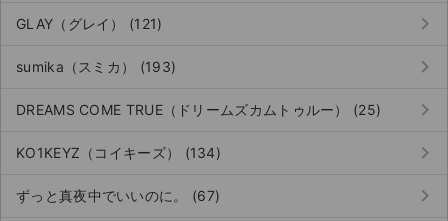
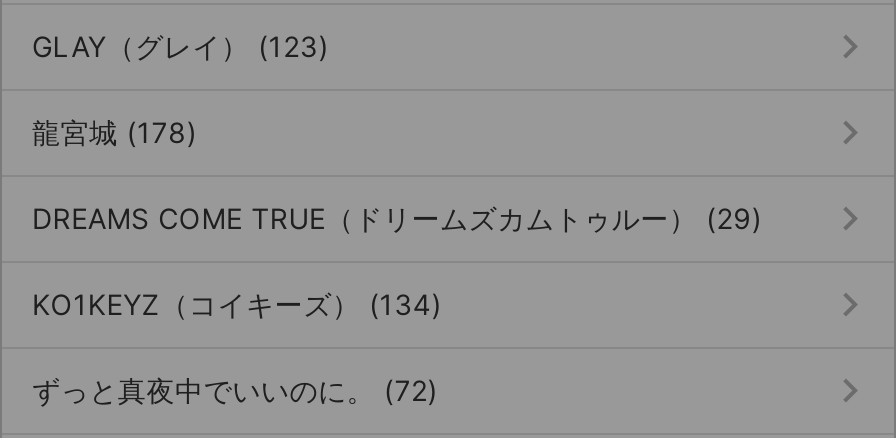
- GLAY（グレイ） (121)
+ GLAY（グレイ） (123)

- sumika（スミカ） (193)
+ 龍宮城 (178)

- DREAMS COME TRUE（ドリームズカムトゥルー） (25)
+ DREAMS COME TRUE（ドリームズカムトゥルー） (29)

- ずっと真夜中でいいのに。 (67)
+ ずっと真夜中でいいのに。 (72)
